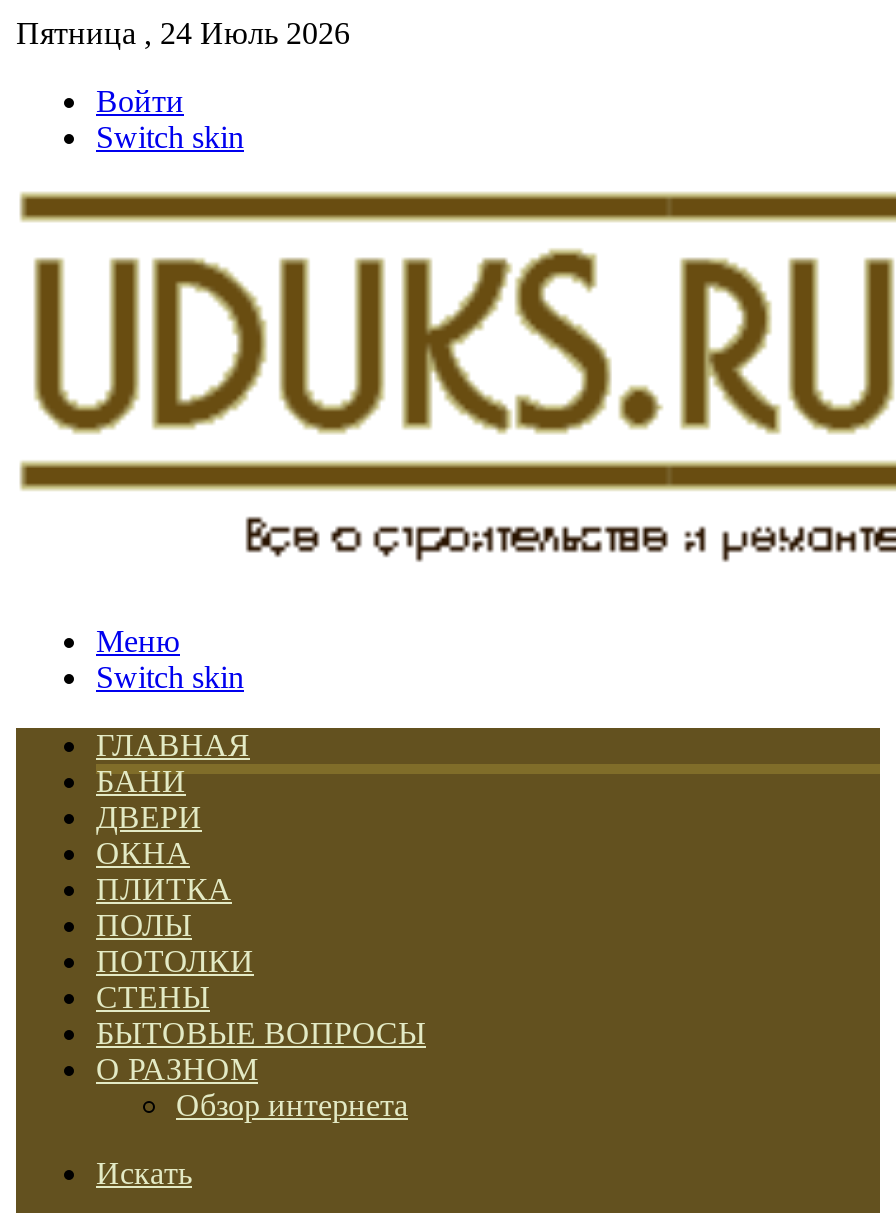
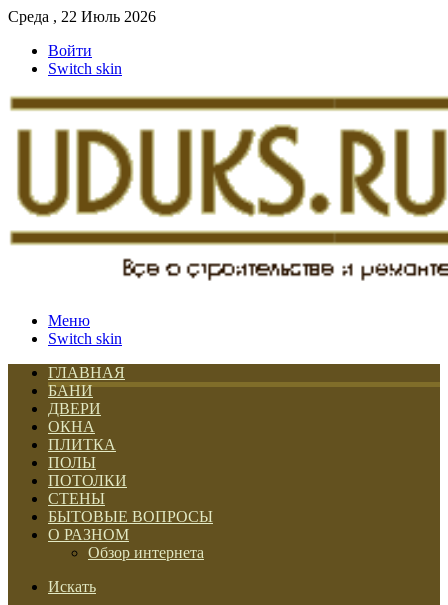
- Пятница , 24 Июль 2026
+ Среда , 22 Июль 2026
